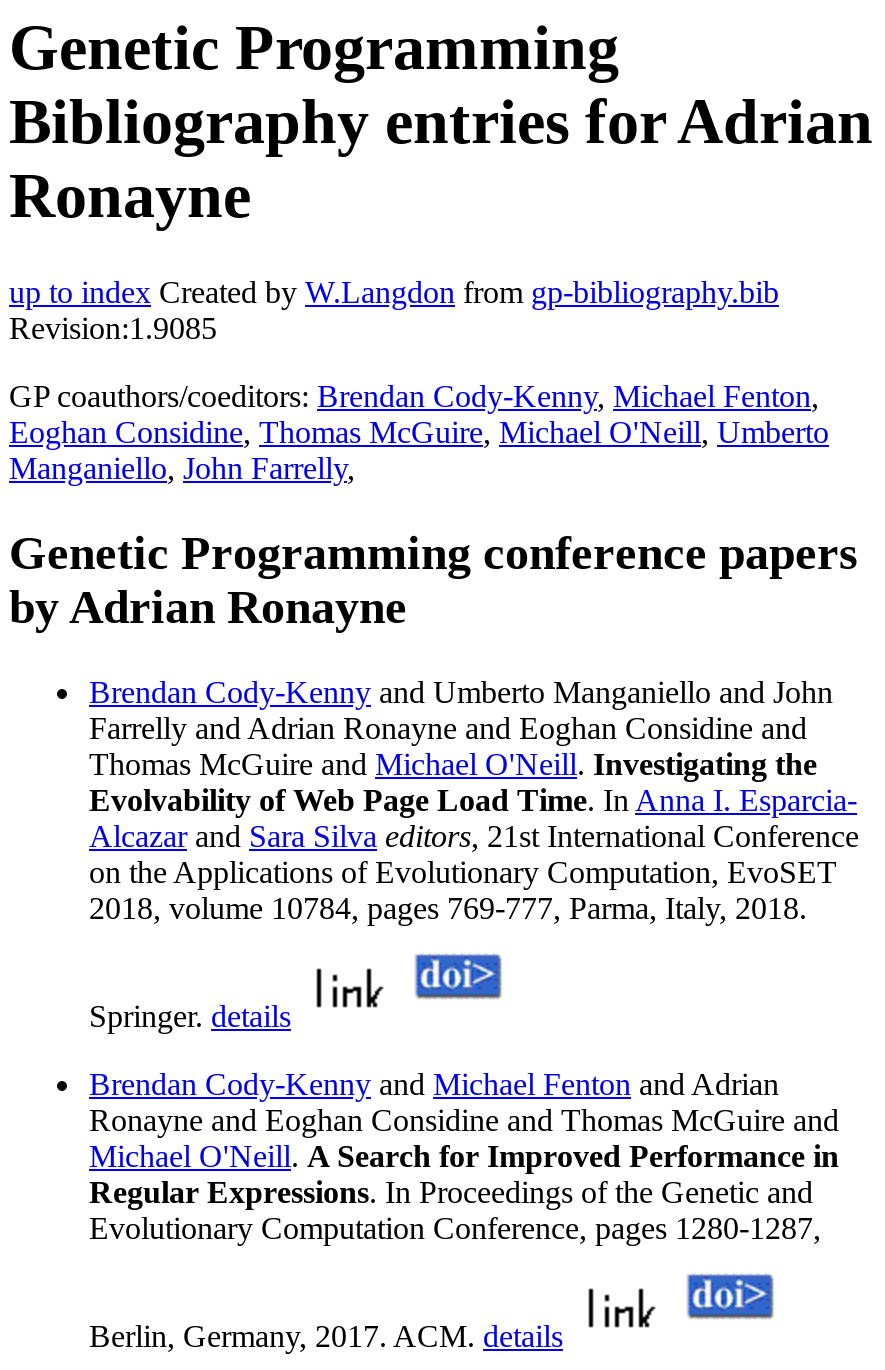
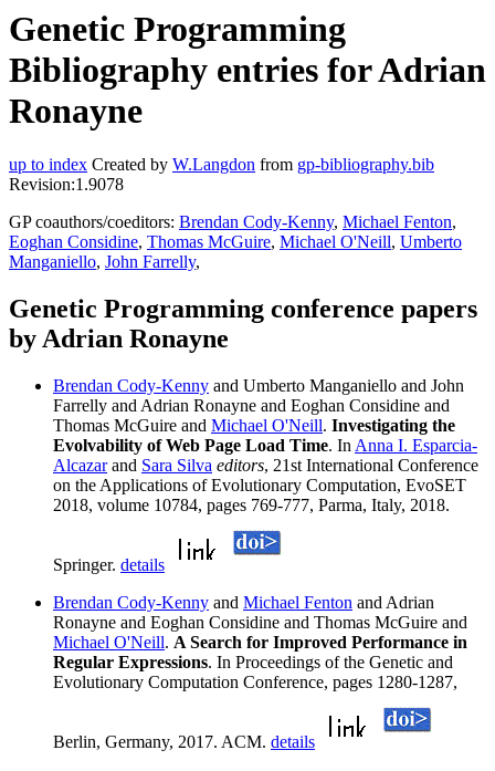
- Revision:1.9085
+ Revision:1.9078
